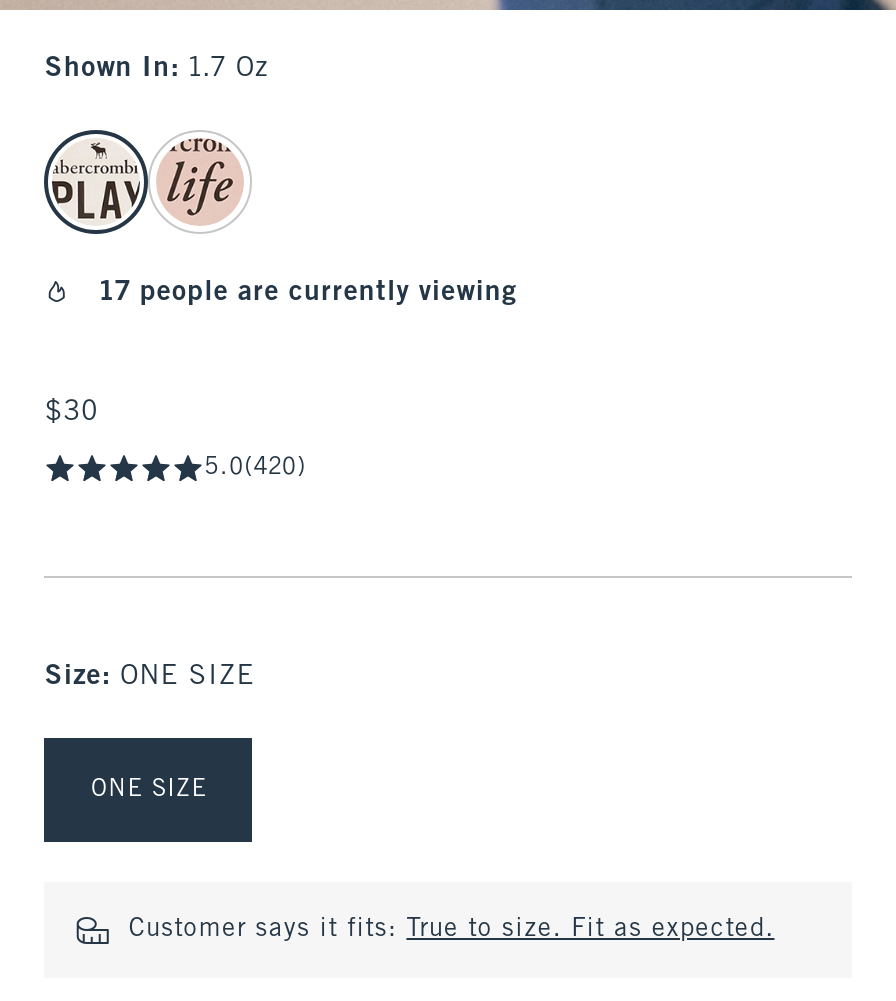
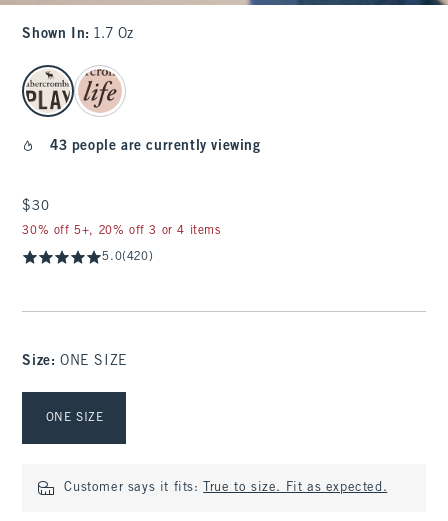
- 17 people are currently viewing
+ 43 people are currently viewing

+ 30% off 5+, 20% off 3 or 4 items
